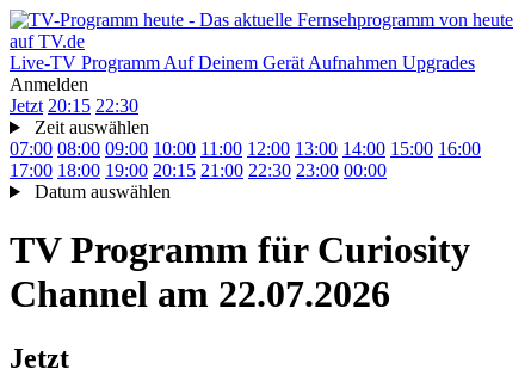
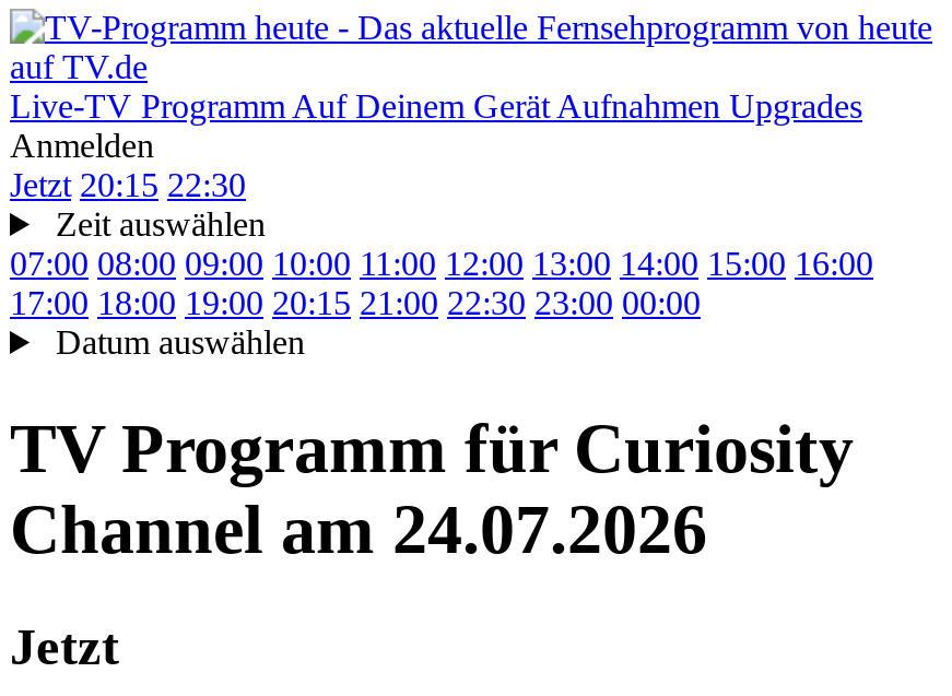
- Channel am 22.07.2026
+ Channel am 24.07.2026
